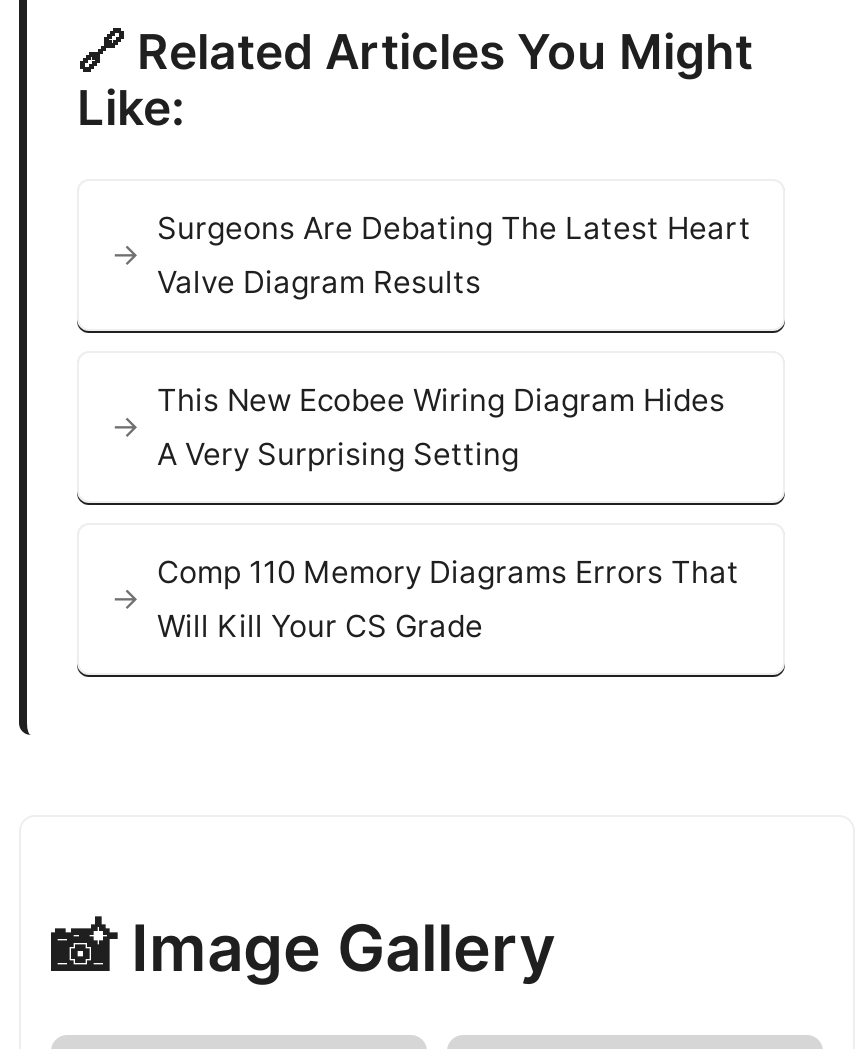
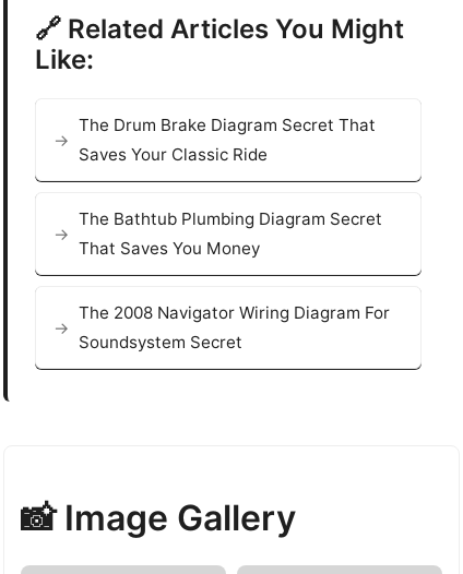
- Surgeons Are Debating The Latest Heart
- Valve Diagram Results
+ The Drum Brake Diagram Secret That
+ Saves Your Classic Ride

- This New Ecobee Wiring Diagram Hides
- A Very Surprising Setting
+ The Bathtub Plumbing Diagram Secret
+ That Saves You Money

- Comp 110 Memory Diagrams Errors That
- Will Kill Your CS Grade
+ The 2008 Navigator Wiring Diagram For
+ Soundsystem Secret
